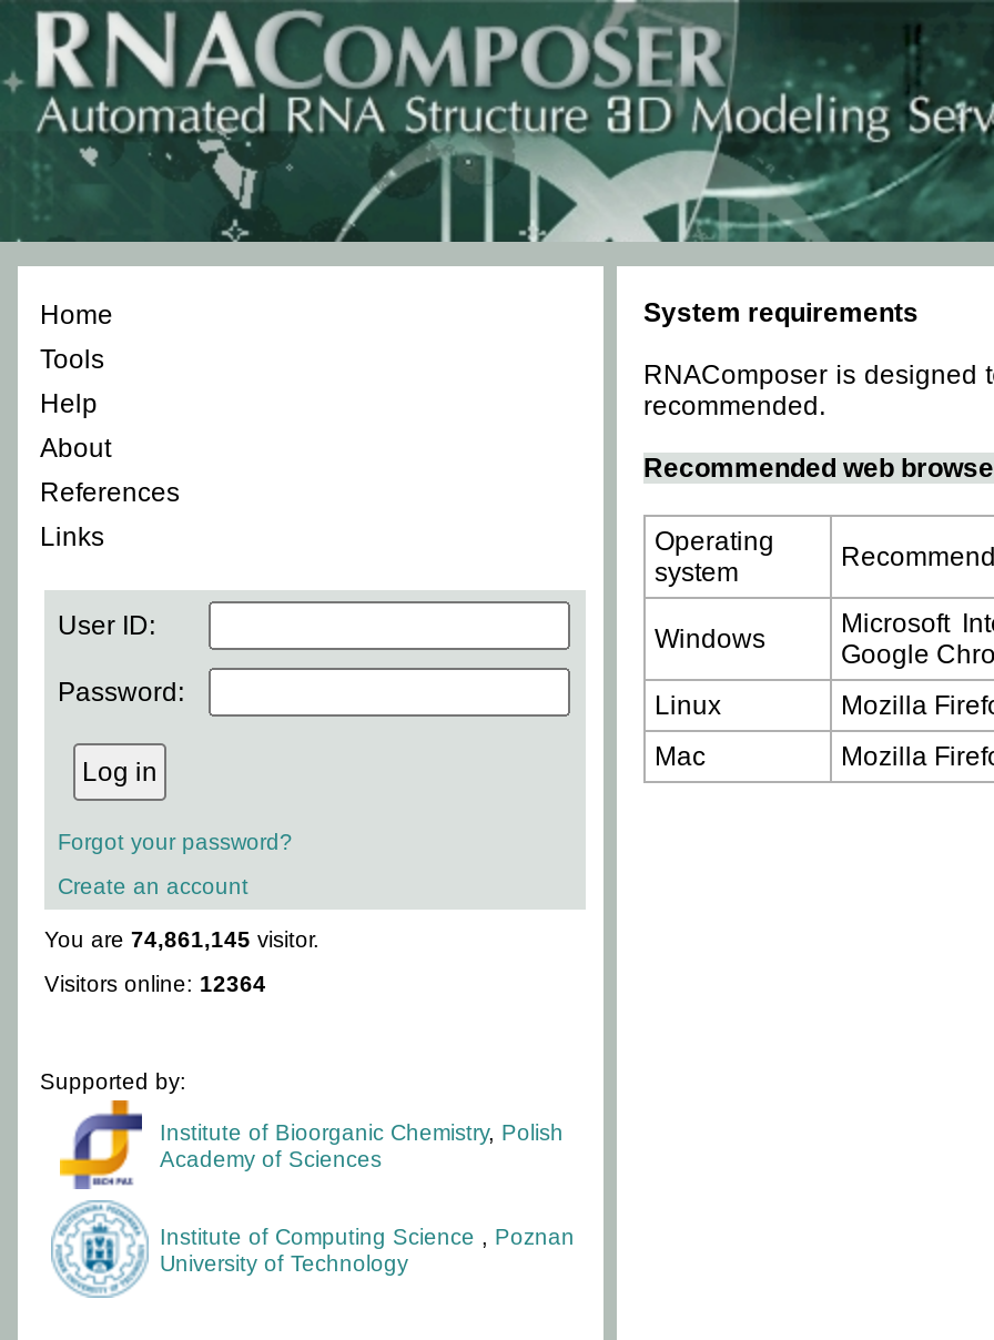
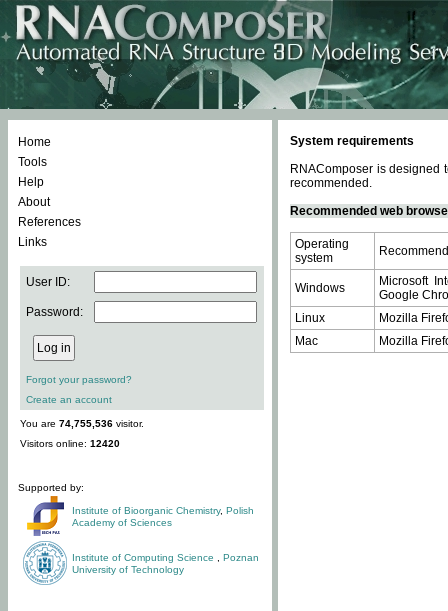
- You are 74,861,145 visitor.
+ You are 74,755,536 visitor.

- Visitors online: 12364
+ Visitors online: 12420
